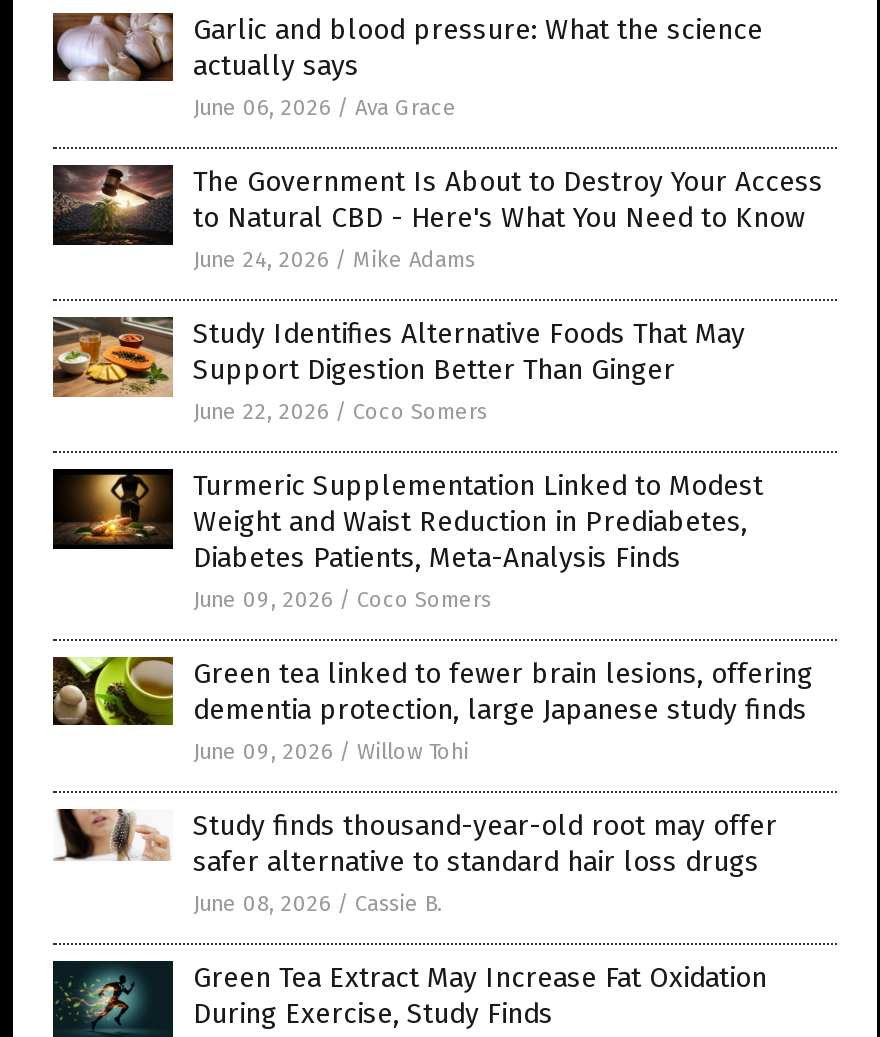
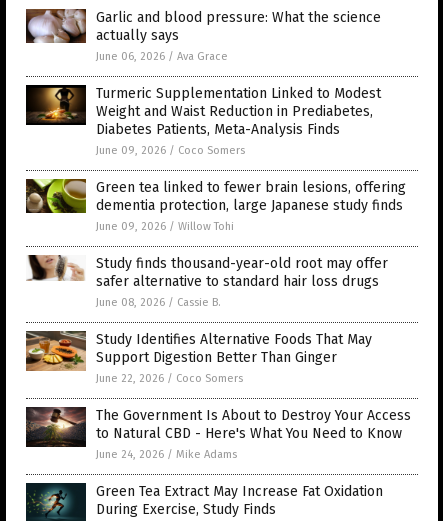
moved down: [image] | Study Identifies Alternative Foods That May | Support Digestion Better Than Ginger | June 22, 2026 / Coco Somers | The Government Is About to Destroy Your Access | to Natural CBD - Here's What You Need to Know | June 24, 2026 / Mike Adams

moved up: [image] | Turmeric Supplementation Linked to Modest | Weight and Waist Reduction in Prediabetes, | ... | safer alternative to standard hair loss drugs | June 08, 2026 / Cassie B.
